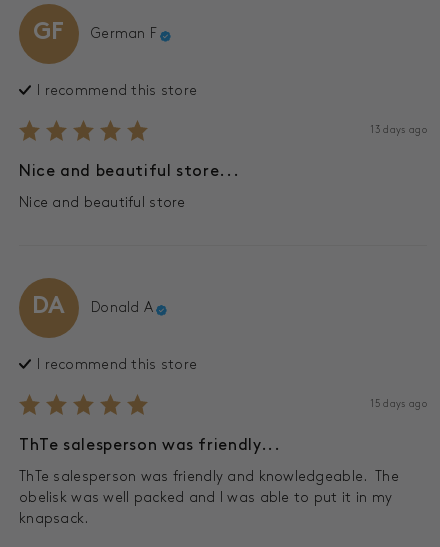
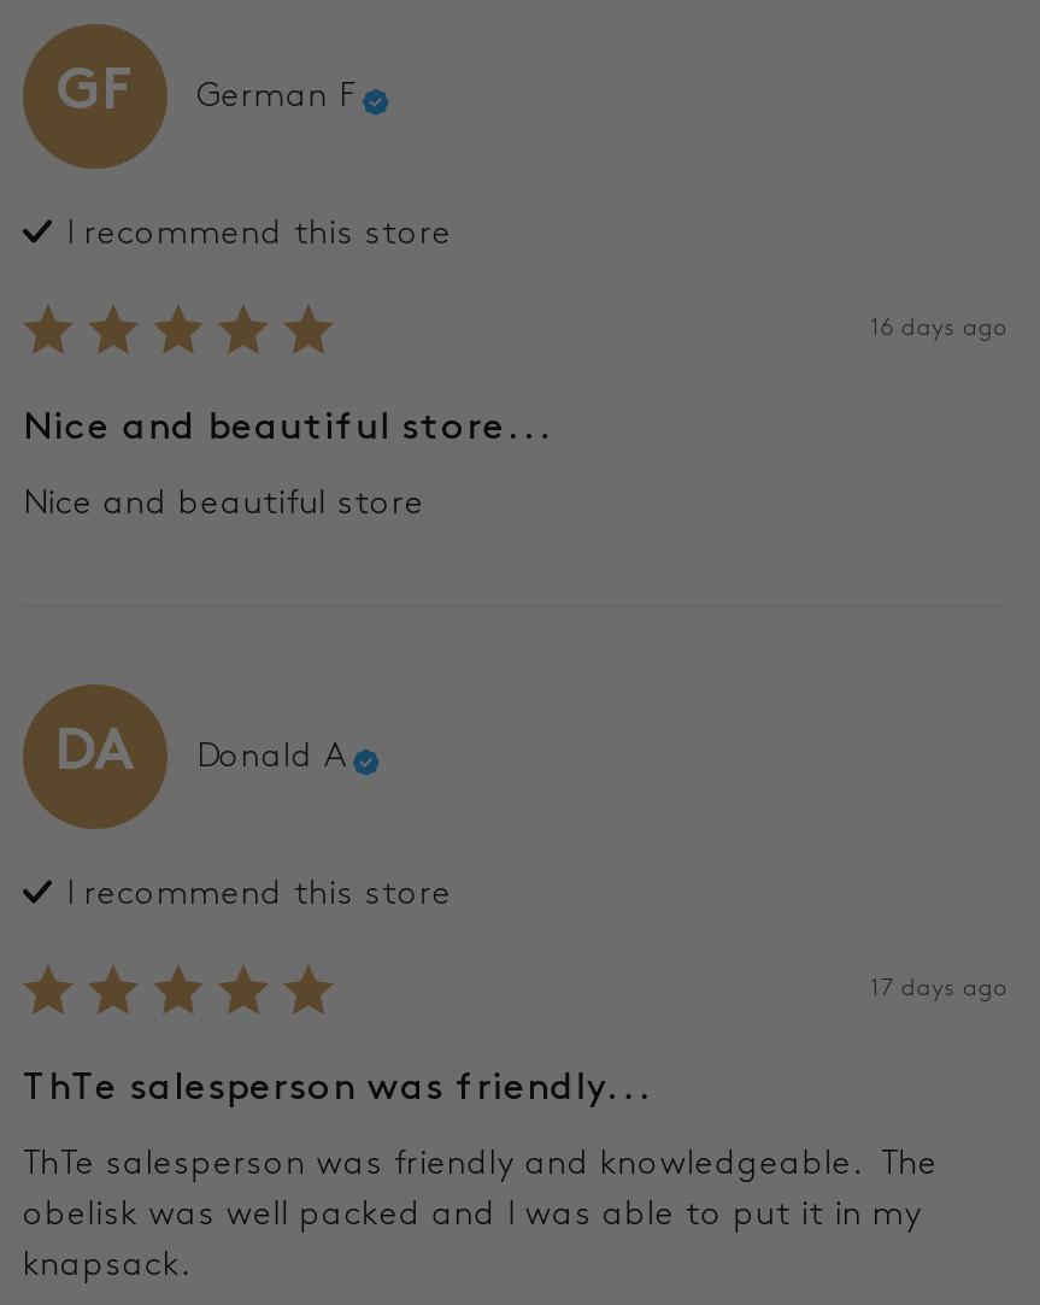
- 13 days ago
+ 16 days ago

- 15 days ago
+ 17 days ago
